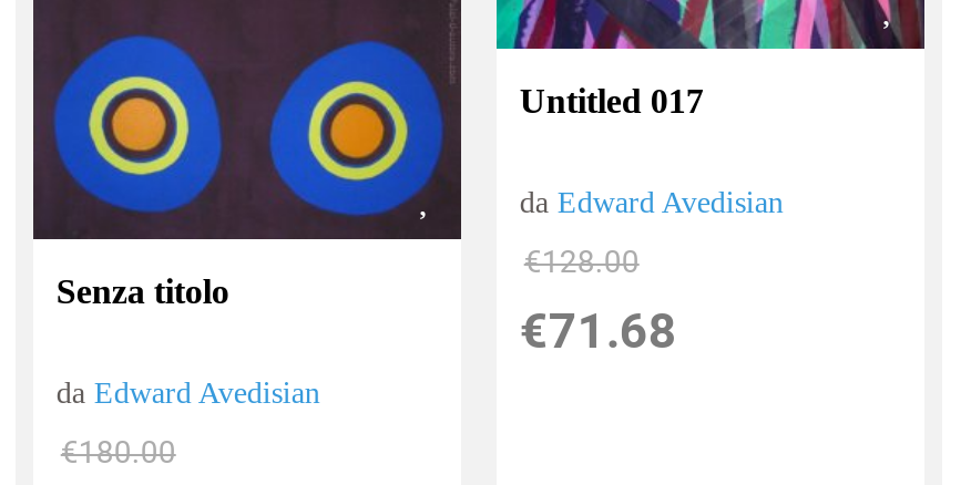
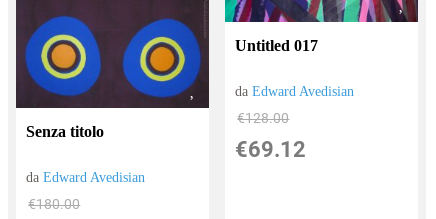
- €71.68
+ €69.12
